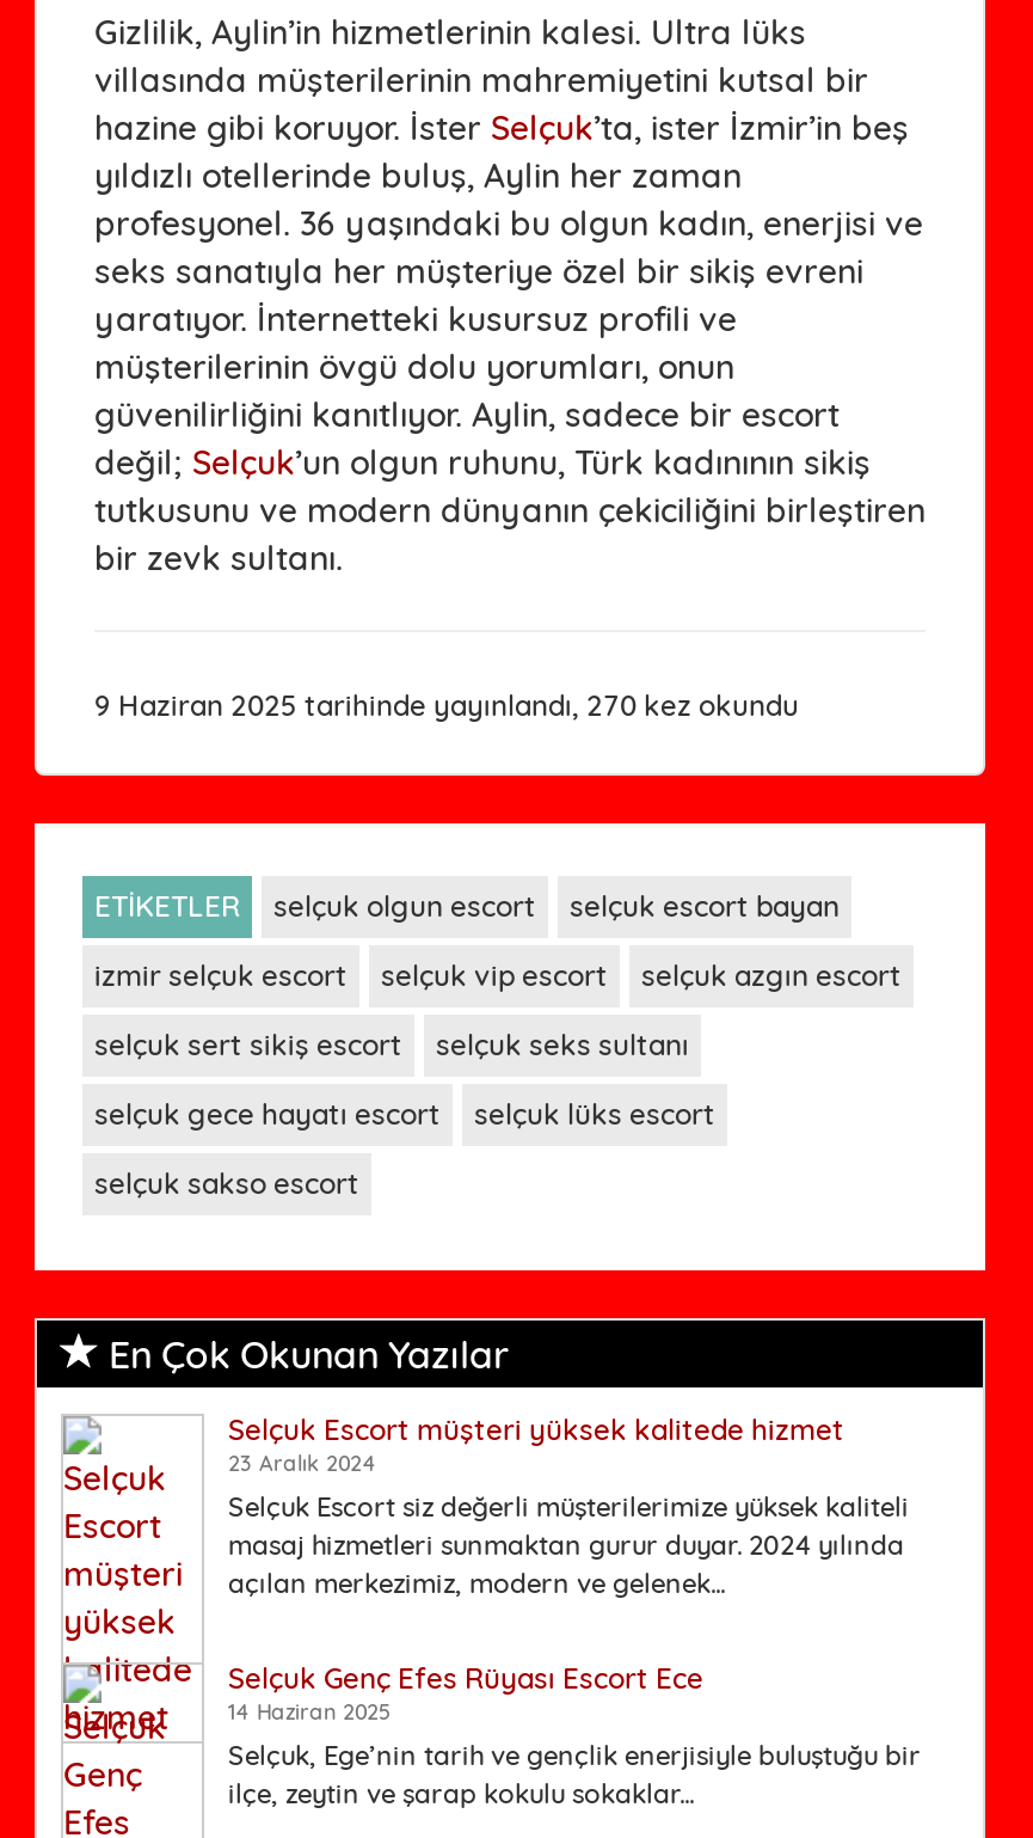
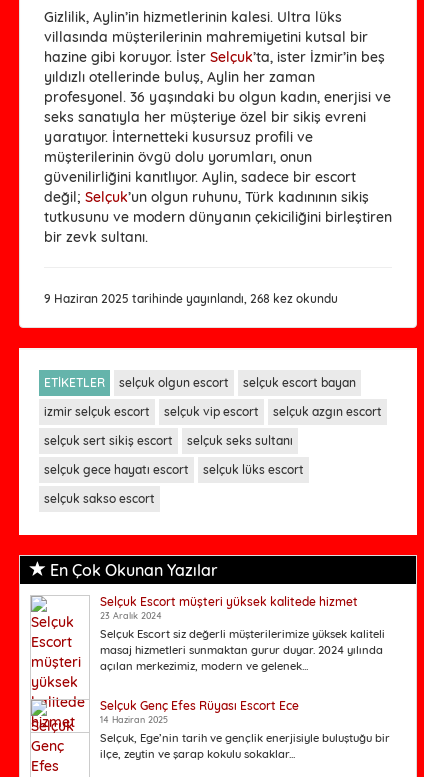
- 9 Haziran 2025 tarihinde yayınlandı, 270 kez okundu
+ 9 Haziran 2025 tarihinde yayınlandı, 268 kez okundu
